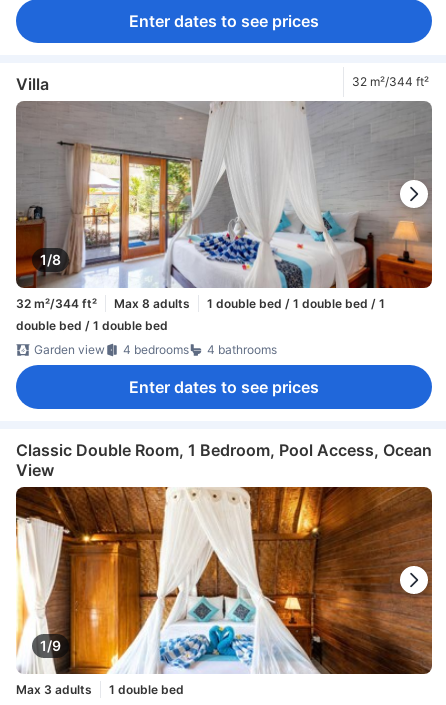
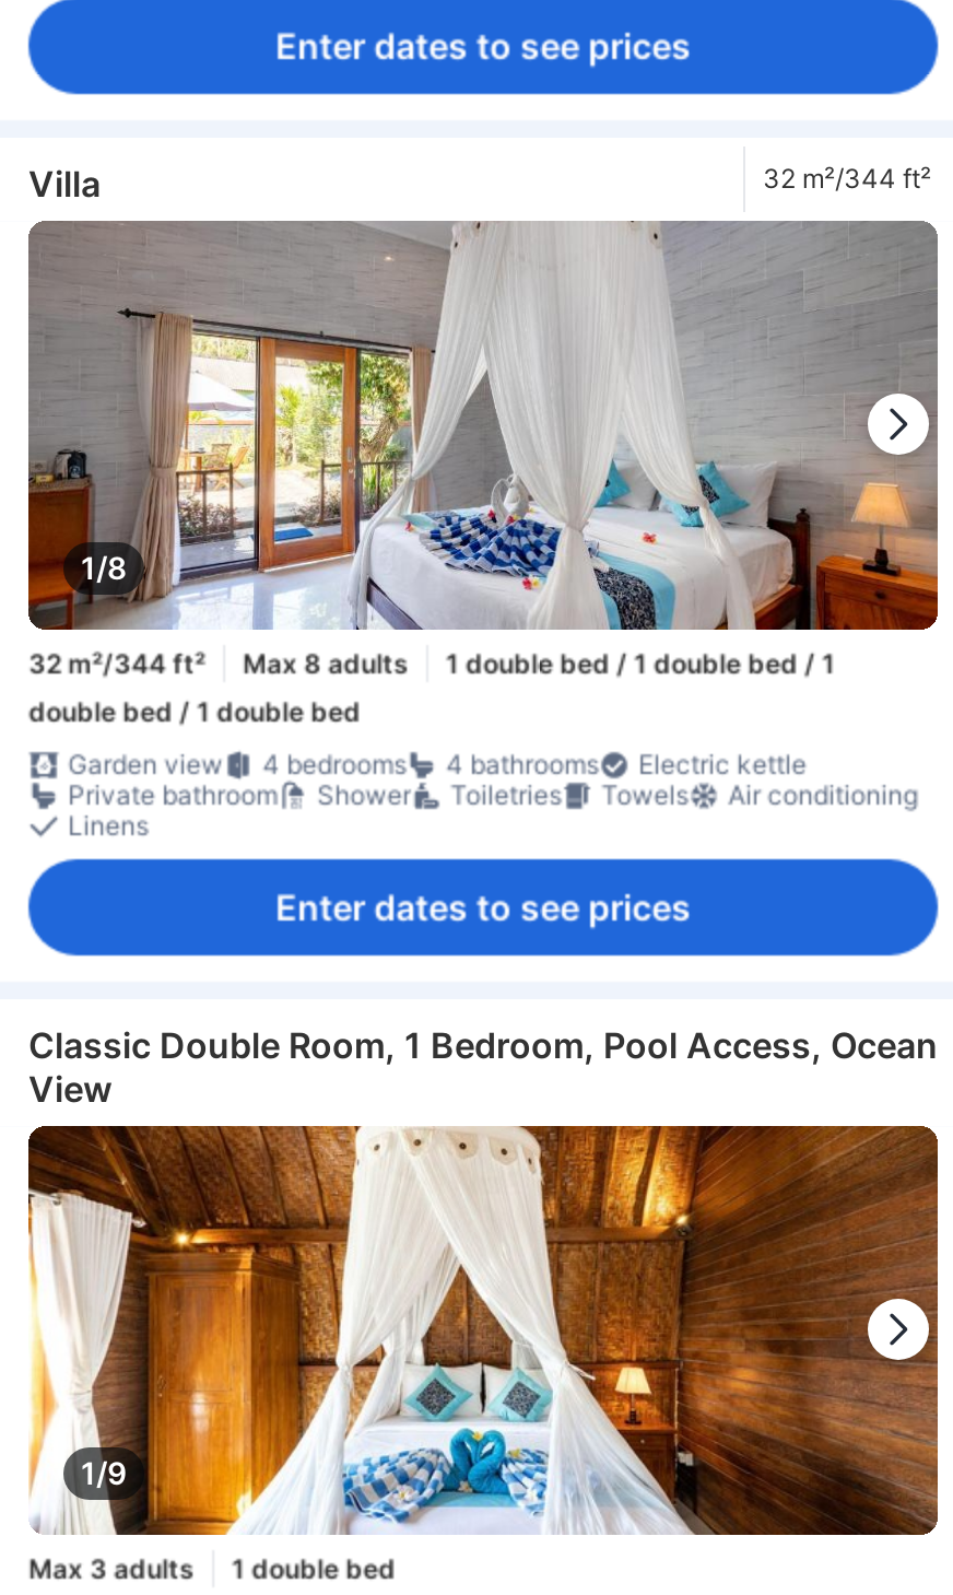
+ Electric kettle
+ Private bathroom
+ Shower
+ Toiletries
+ Towels
+ Air conditioning
+ Linens
